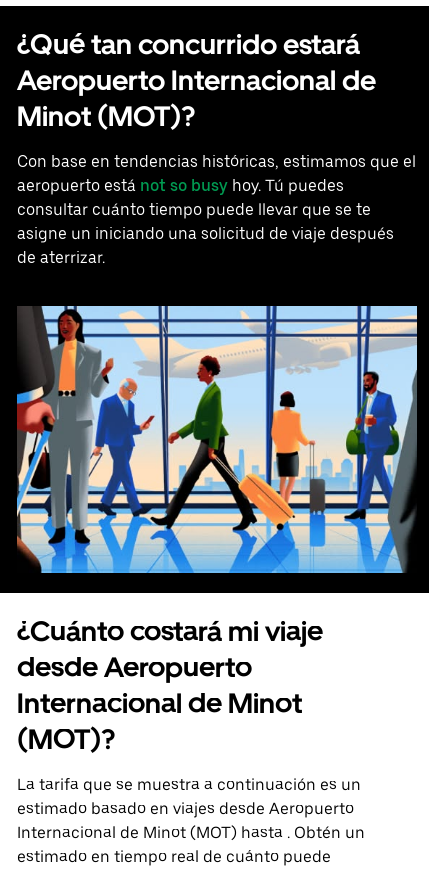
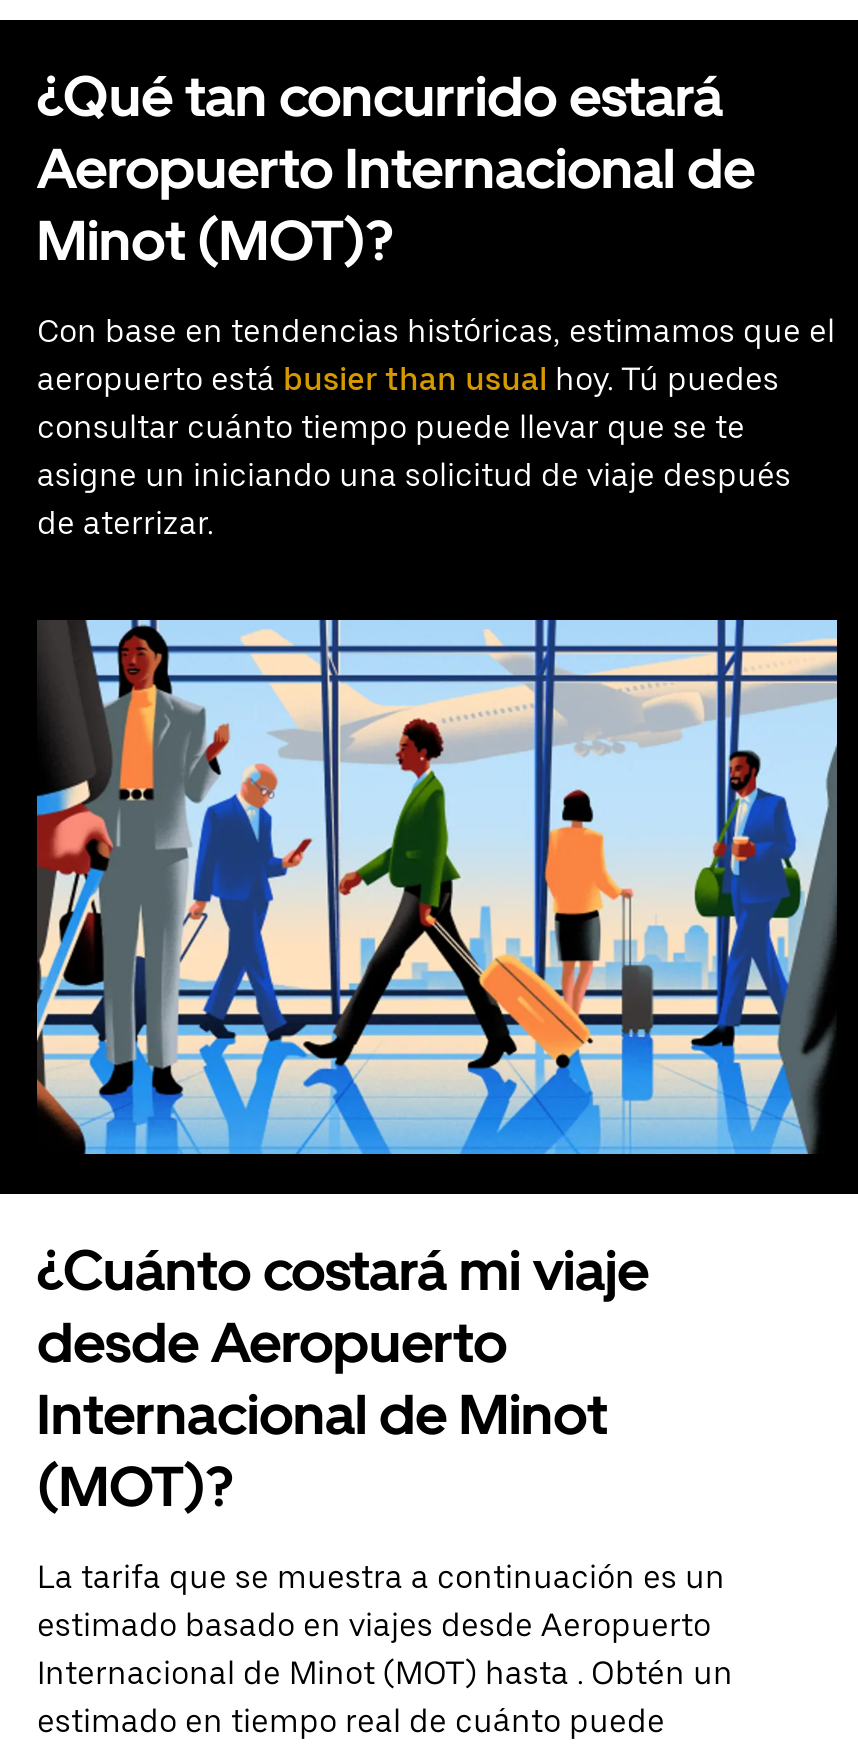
- aeropuerto está not so busy hoy. Tú puedes
+ aeropuerto está busier than usual hoy. Tú puedes
